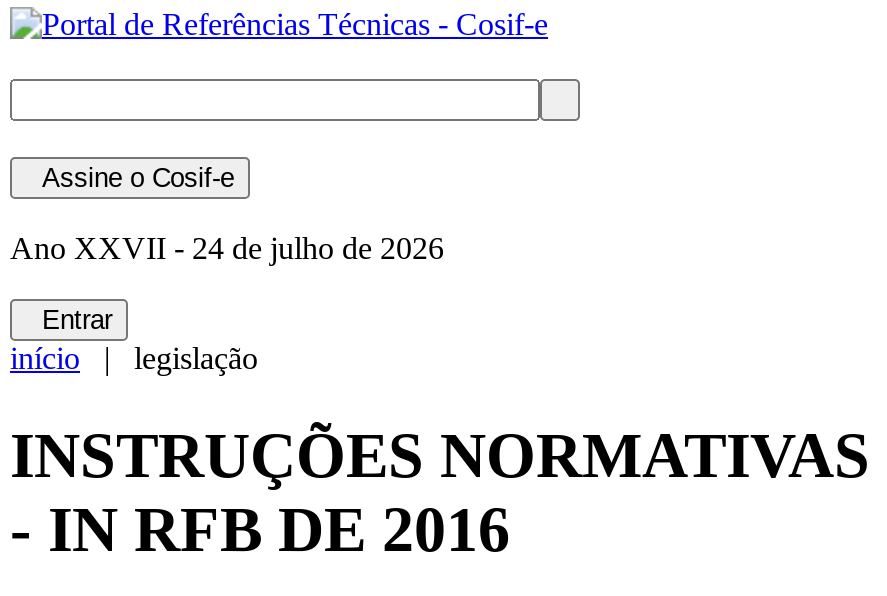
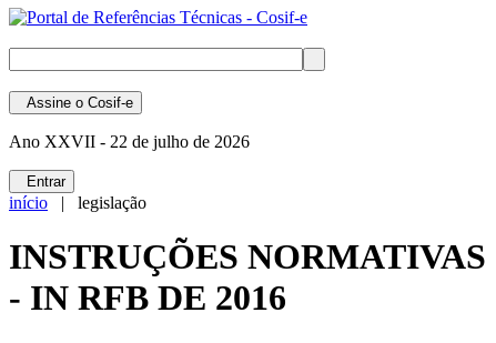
- Ano XXVII - 24 de julho de 2026
+ Ano XXVII - 22 de julho de 2026
